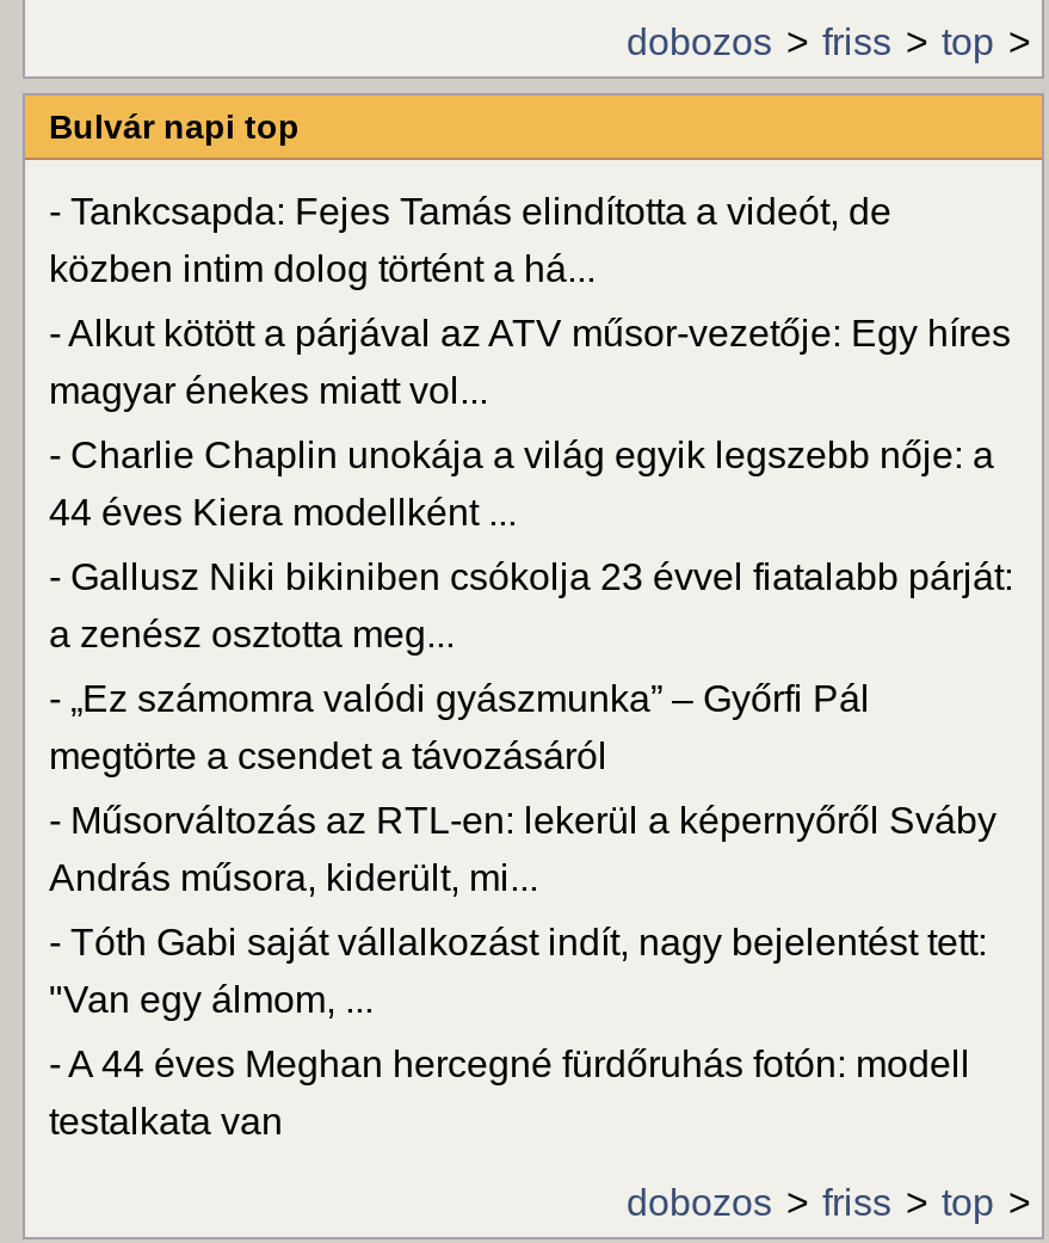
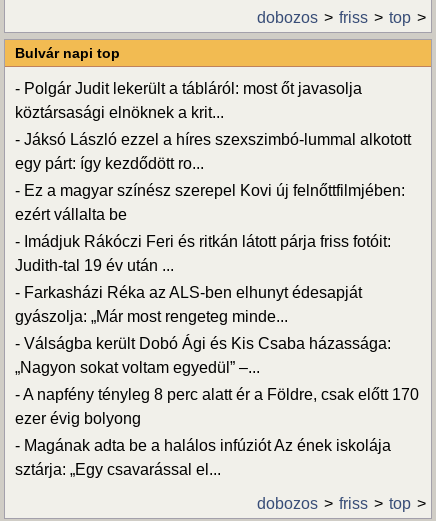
- - Tankcsapda: Fejes Tamás elindította a videót, de
- közben intim dolog történt a há...
+ - Polgár Judit lekerült a tábláról: most őt javasolja
+ köztársasági elnöknek a krit...

- - Alkut kötött a párjával az ATV műsor-vezetője: Egy híres
- magyar énekes miatt vol...
+ - Jáksó László ezzel a híres szexszimbó-lummal alkotott
+ egy párt: így kezdődött ro...

- - Charlie Chaplin unokája a világ egyik legszebb nője: a
- 44 éves Kiera modellként ...
+ - Ez a magyar színész szerepel Kovi új felnőttfilmjében:
+ ezért vállalta be

- - Gallusz Niki bikiniben csókolja 23 évvel fiatalabb párját:
- a zenész osztotta meg...
+ - Imádjuk Rákóczi Feri és ritkán látott párja friss fotóit:
+ Judith-tal 19 év után ...

- - „Ez számomra valódi gyászmunka” – Győrfi Pál
- megtörte a csendet a távozásáról
+ - Farkasházi Réka az ALS-ben elhunyt édesapját
+ gyászolja: „Már most rengeteg minde...

- - Műsorváltozás az RTL-en: lekerül a képernyőről Sváby
- András műsora, kiderült, mi...
+ - Válságba került Dobó Ági és Kis Csaba házassága:
+ „Nagyon sokat voltam egyedül” –...

- - Tóth Gabi saját vállalkozást indít, nagy bejelentést tett:
- "Van egy álmom, ...
+ - A napfény tényleg 8 perc alatt ér a Földre, csak előtt 170
+ ezer évig bolyong

- - A 44 éves Meghan hercegné fürdőruhás fotón: modell
- testalkata van
+ - Magának adta be a halálos infúziót Az ének iskolája
+ sztárja: „Egy csavarással el...
